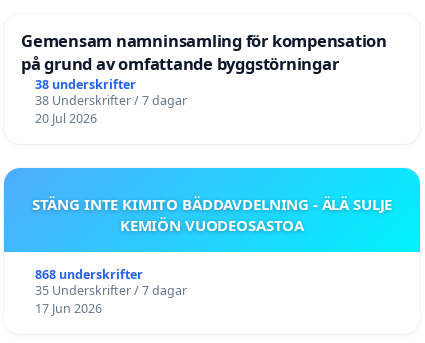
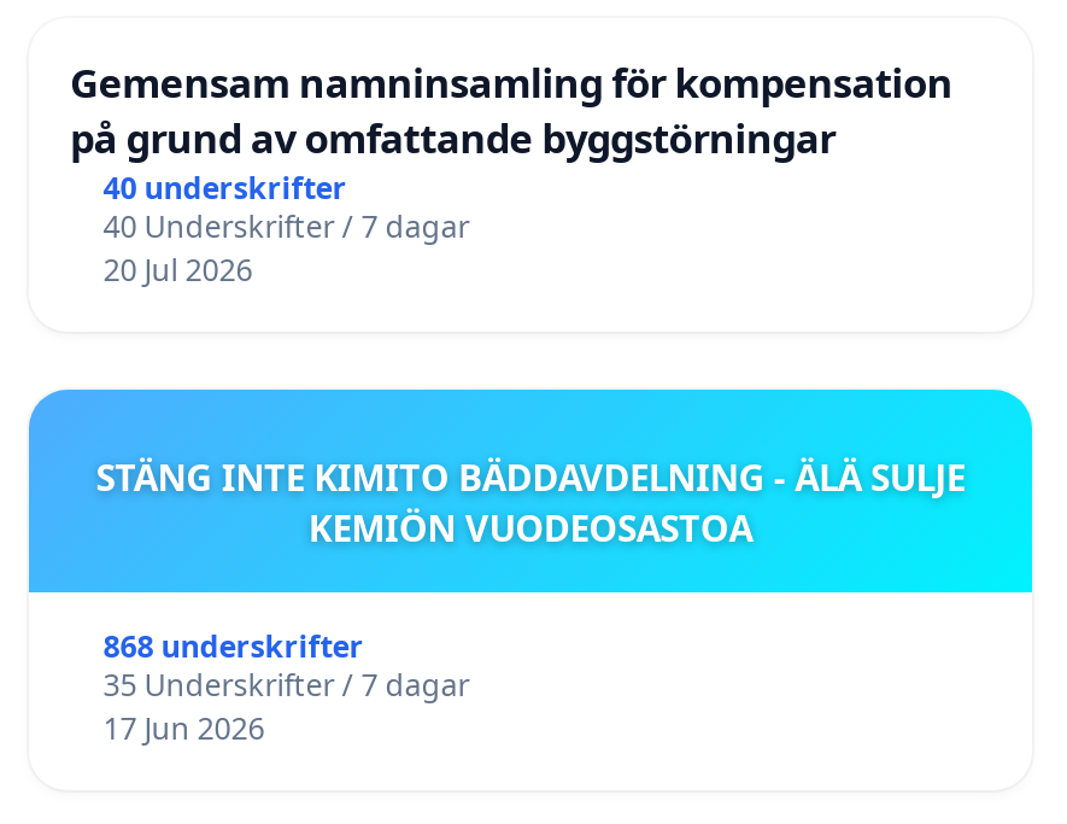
- 38 underskrifter
+ 40 underskrifter

- 38 Underskrifter / 7 dagar
+ 40 Underskrifter / 7 dagar
